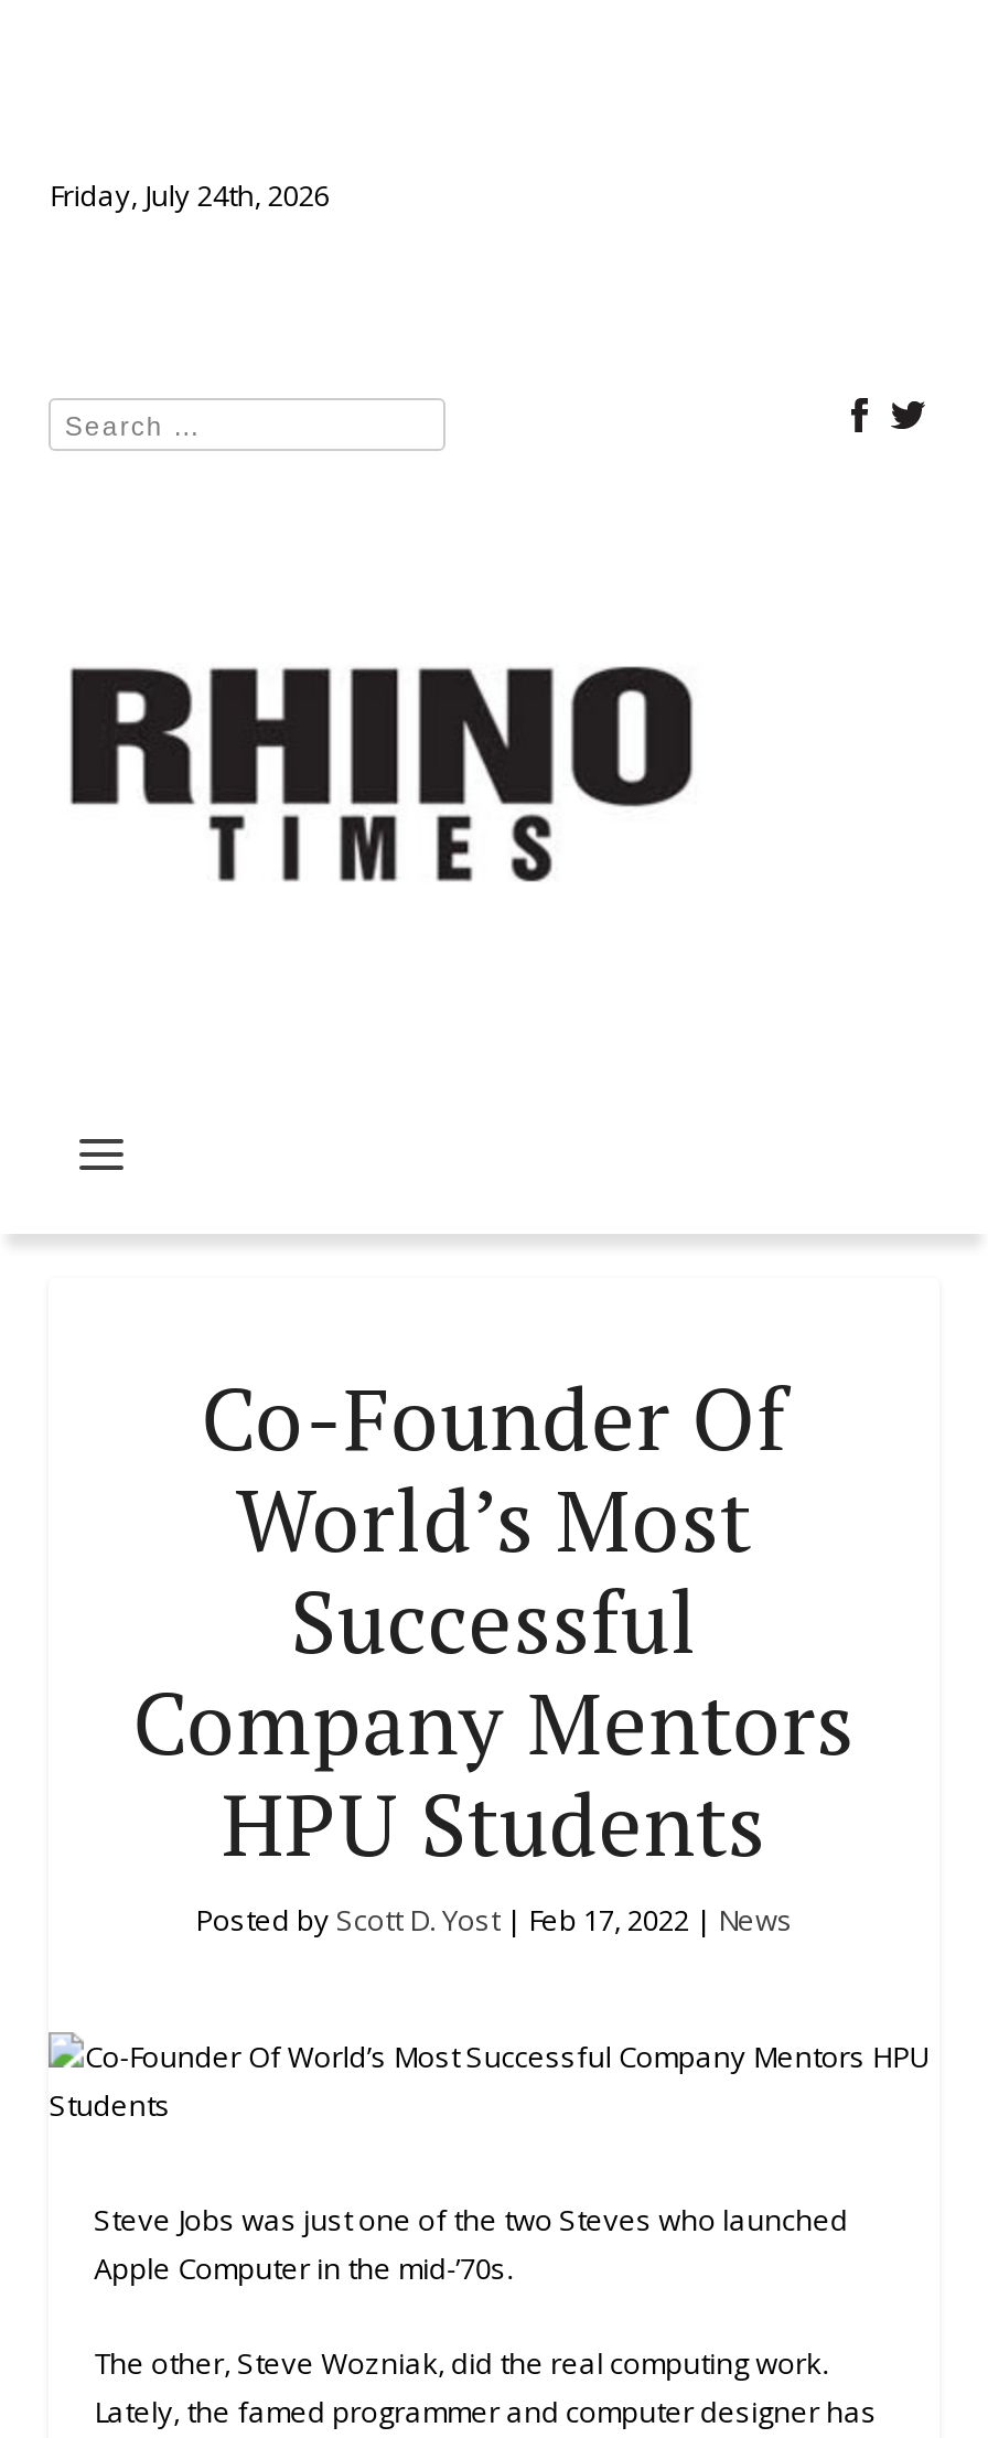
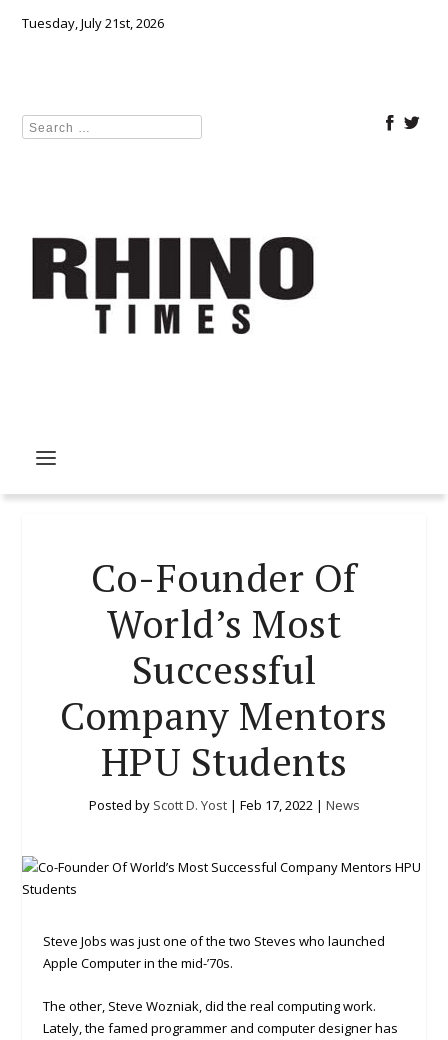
- Friday, July 24th, 2026
+ Tuesday, July 21st, 2026
